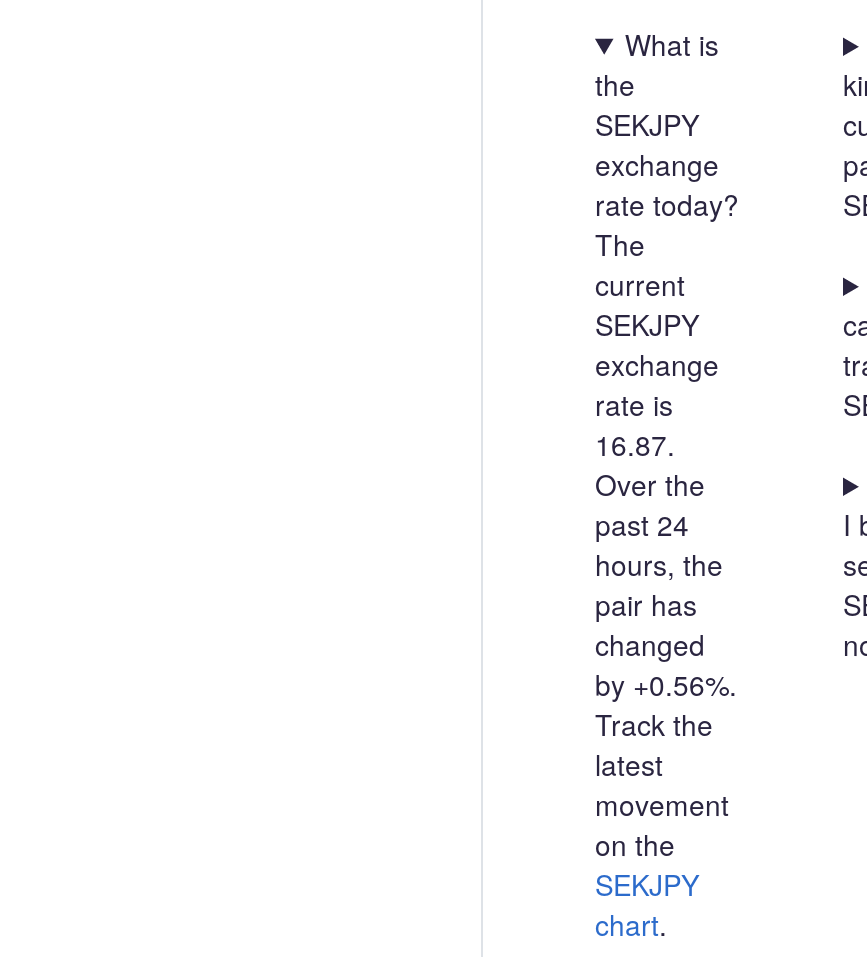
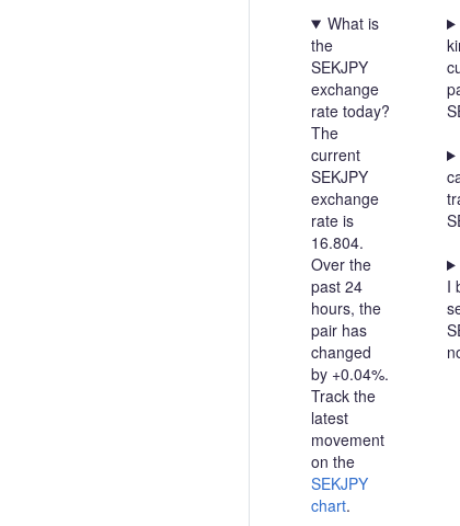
- 16.87.
+ 16.804.

- by +0.56%.
+ by +0.04%.
